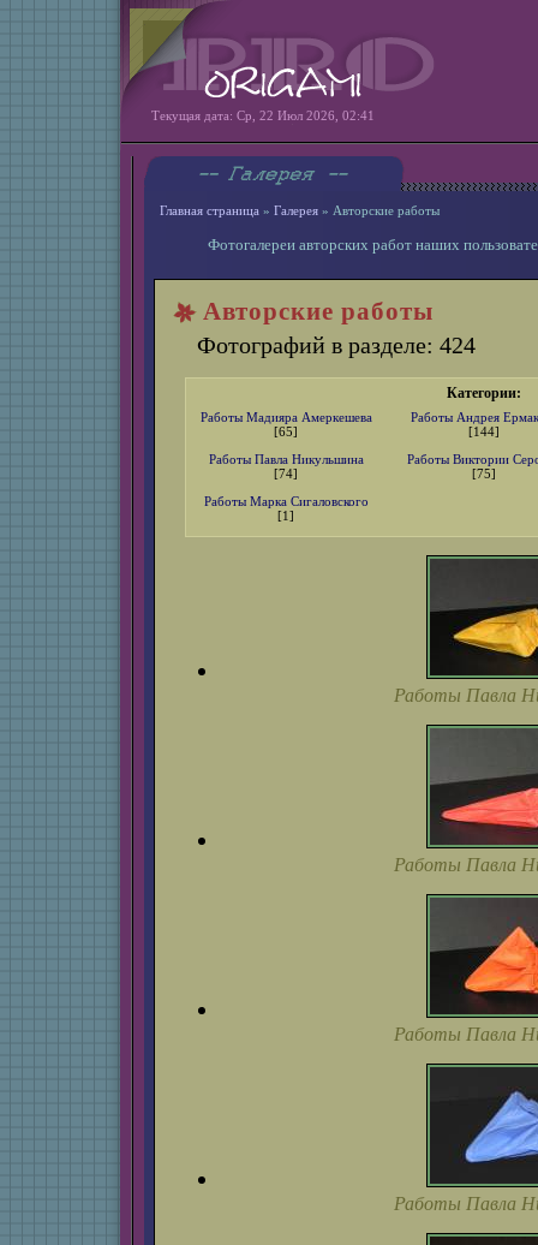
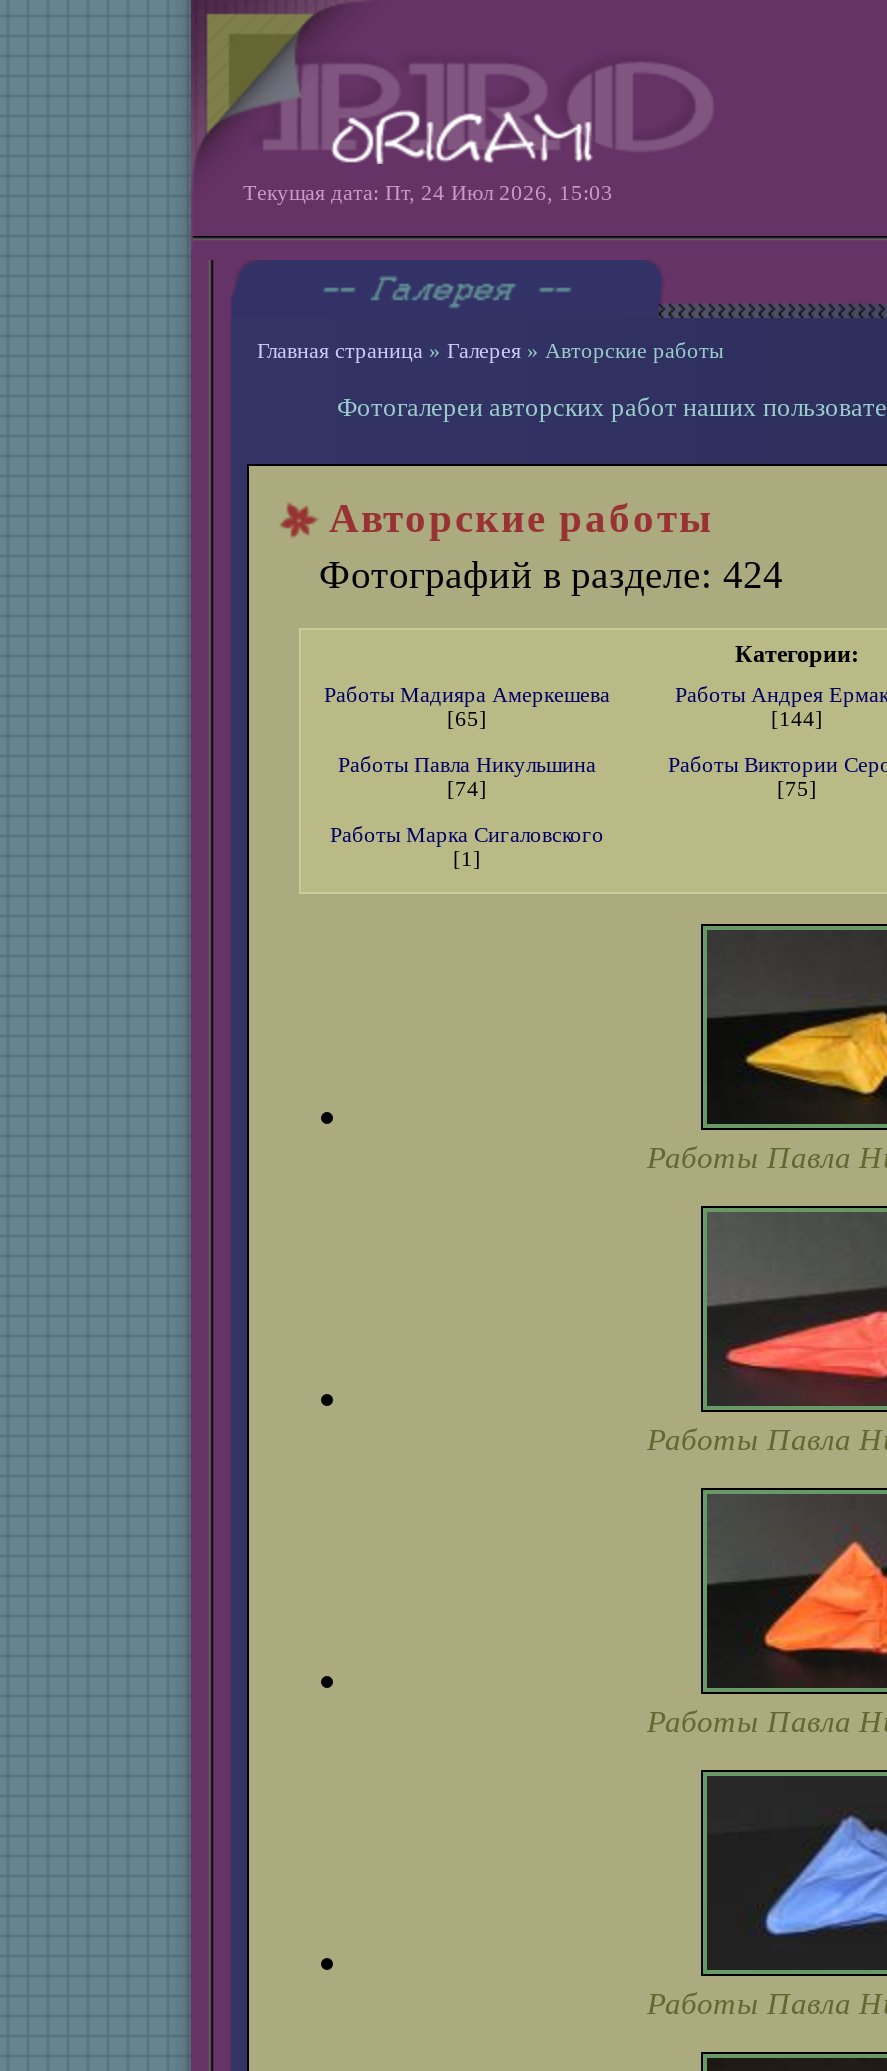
- Текущая дата: Ср, 22 Июл 2026, 02:41
+ Текущая дата: Пт, 24 Июл 2026, 15:03
